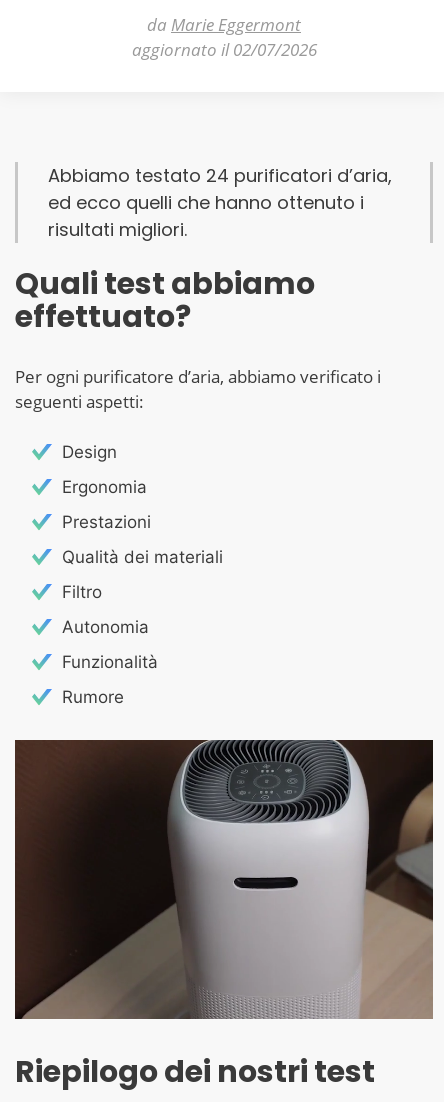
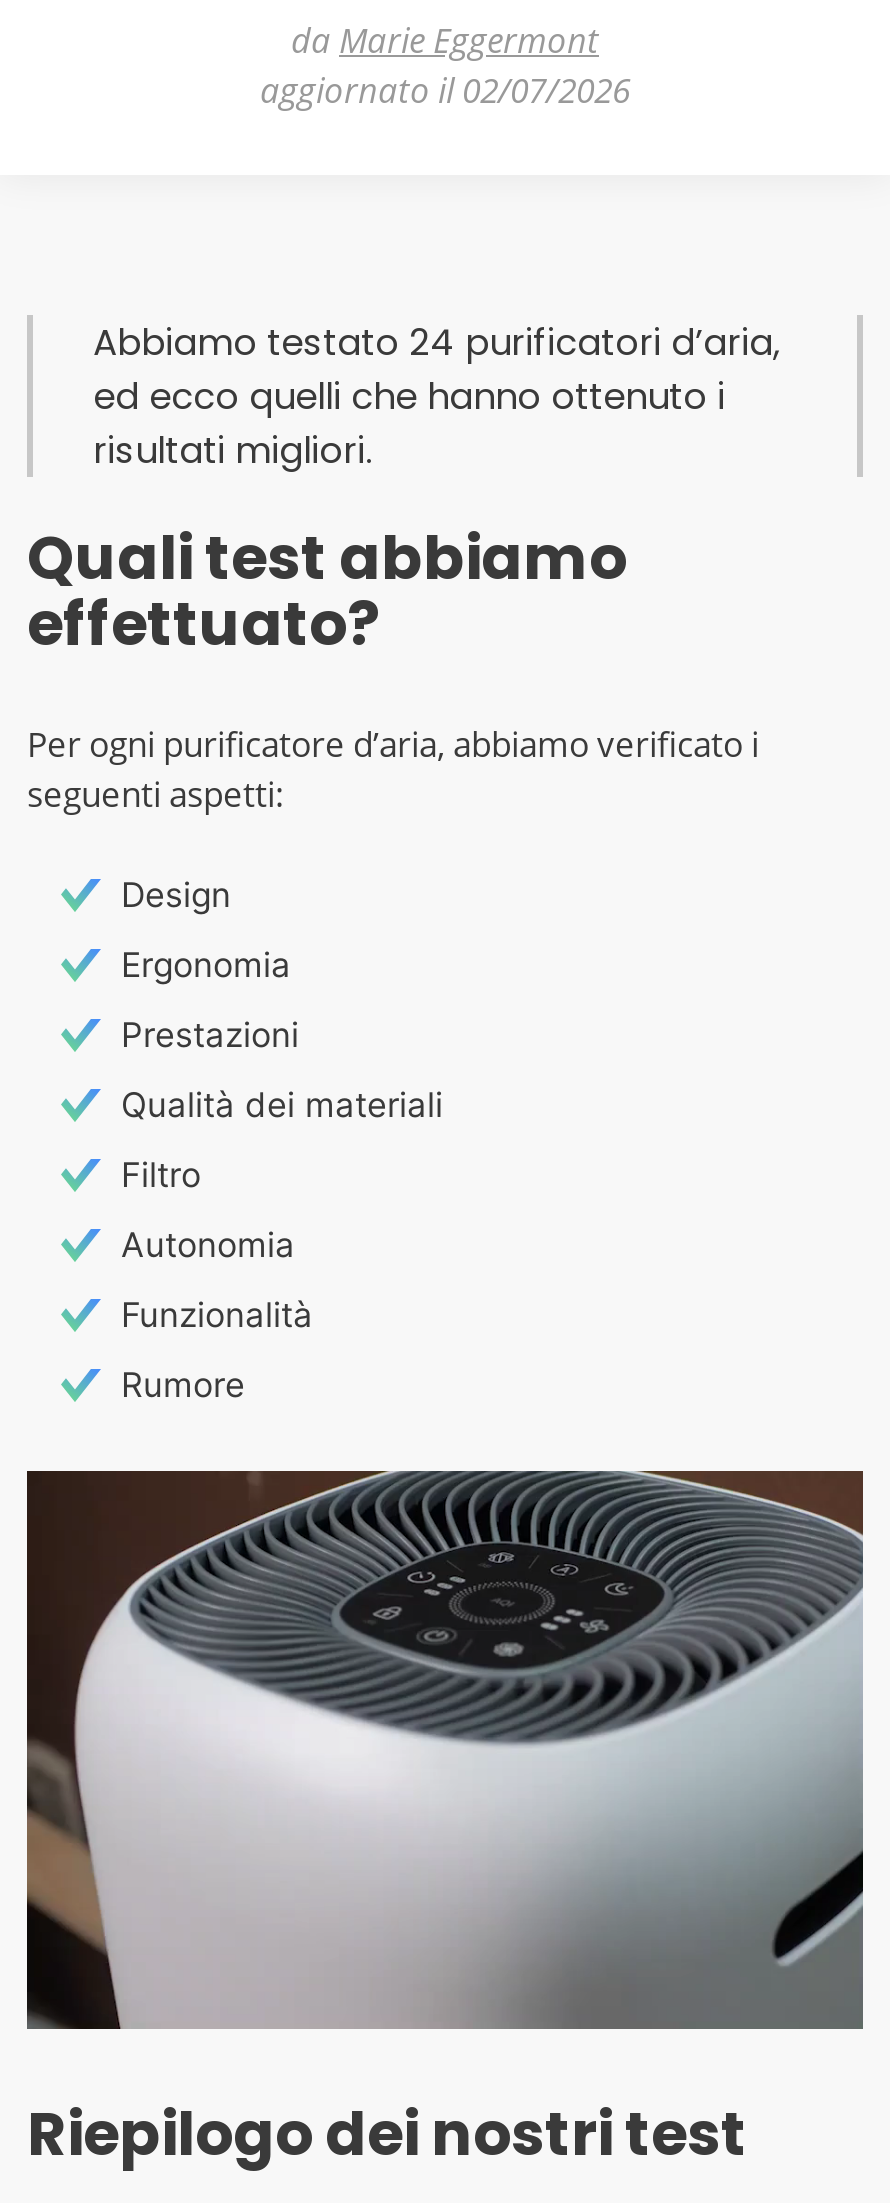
- [image]
+ [image]
